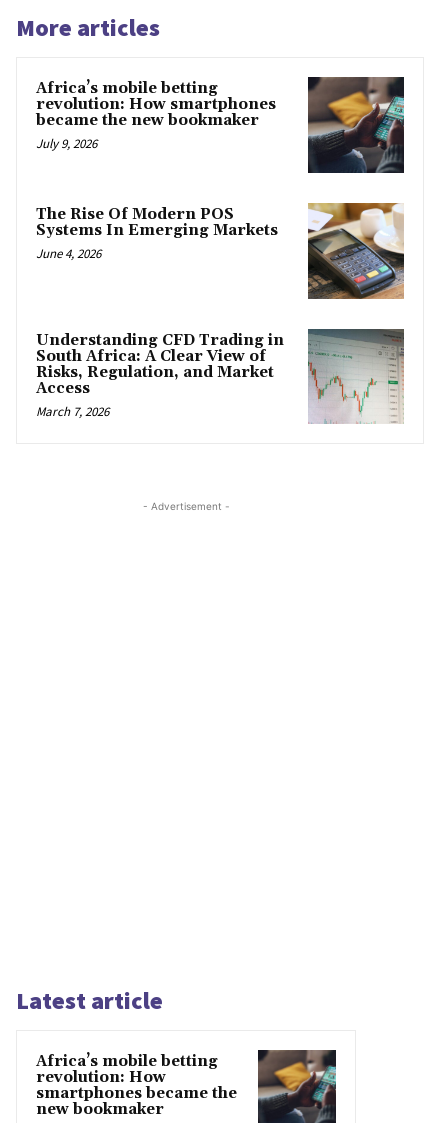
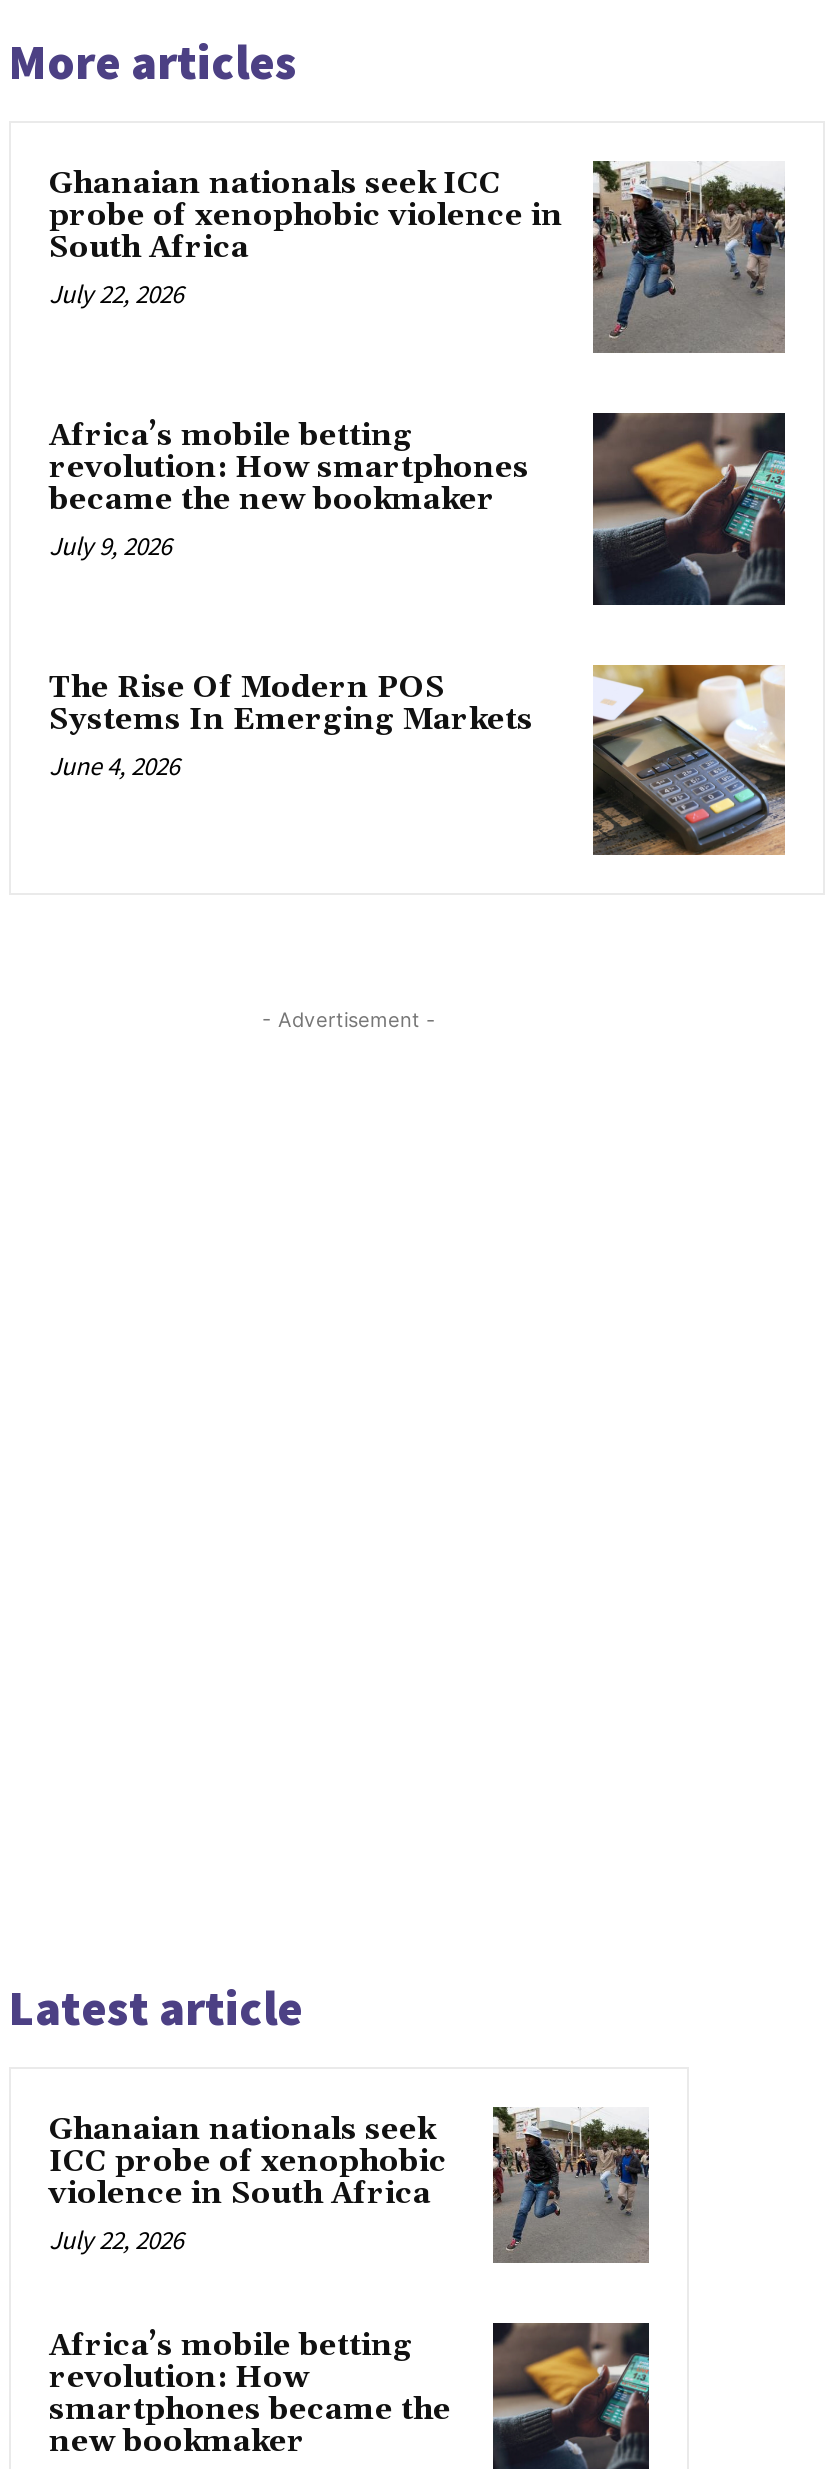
+ [image]
+ Ghanaian nationals seek ICC
+ probe of xenophobic violence in
+ South Africa
+ July 22, 2026

moved down: [image] | Africa’s mobile betting | revolution: How smartphones | became the new bookmaker | July 9, 2026 | The Rise Of Modern POS | Systems In Emerging Markets | June 4, 2026

- [image]
- Understanding CFD Trading in
- South Africa: A Clear View of
- Risks, Regulation, and Market
- Access
- March 7, 2026

+ [image]
+ Ghanaian nationals seek
+ ICC probe of xenophobic
+ violence in South Africa
+ July 22, 2026
